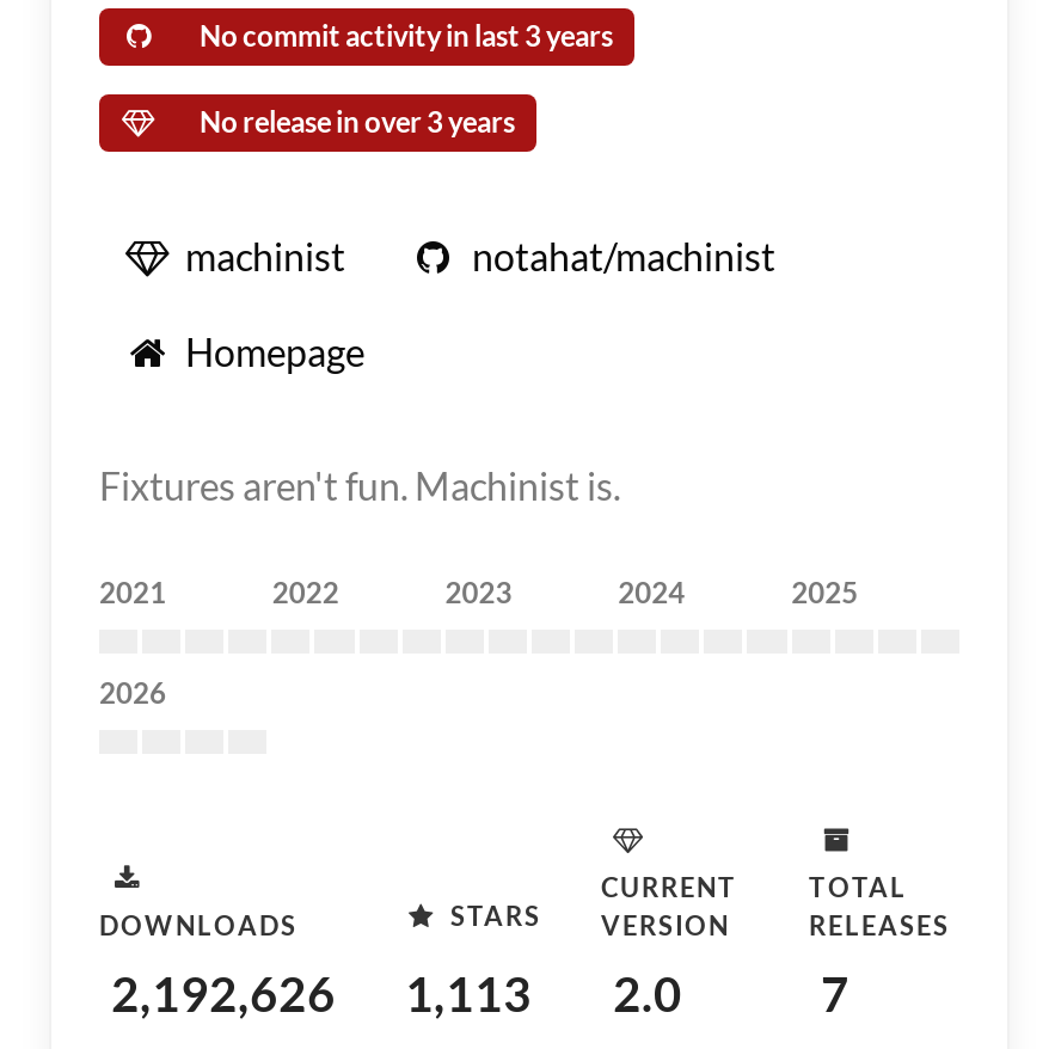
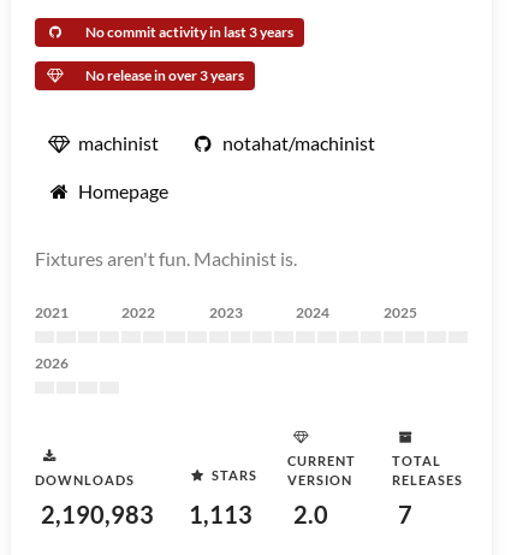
- 2,192,626 1,113 2.0
+ 2,190,983 1,113 2.0
